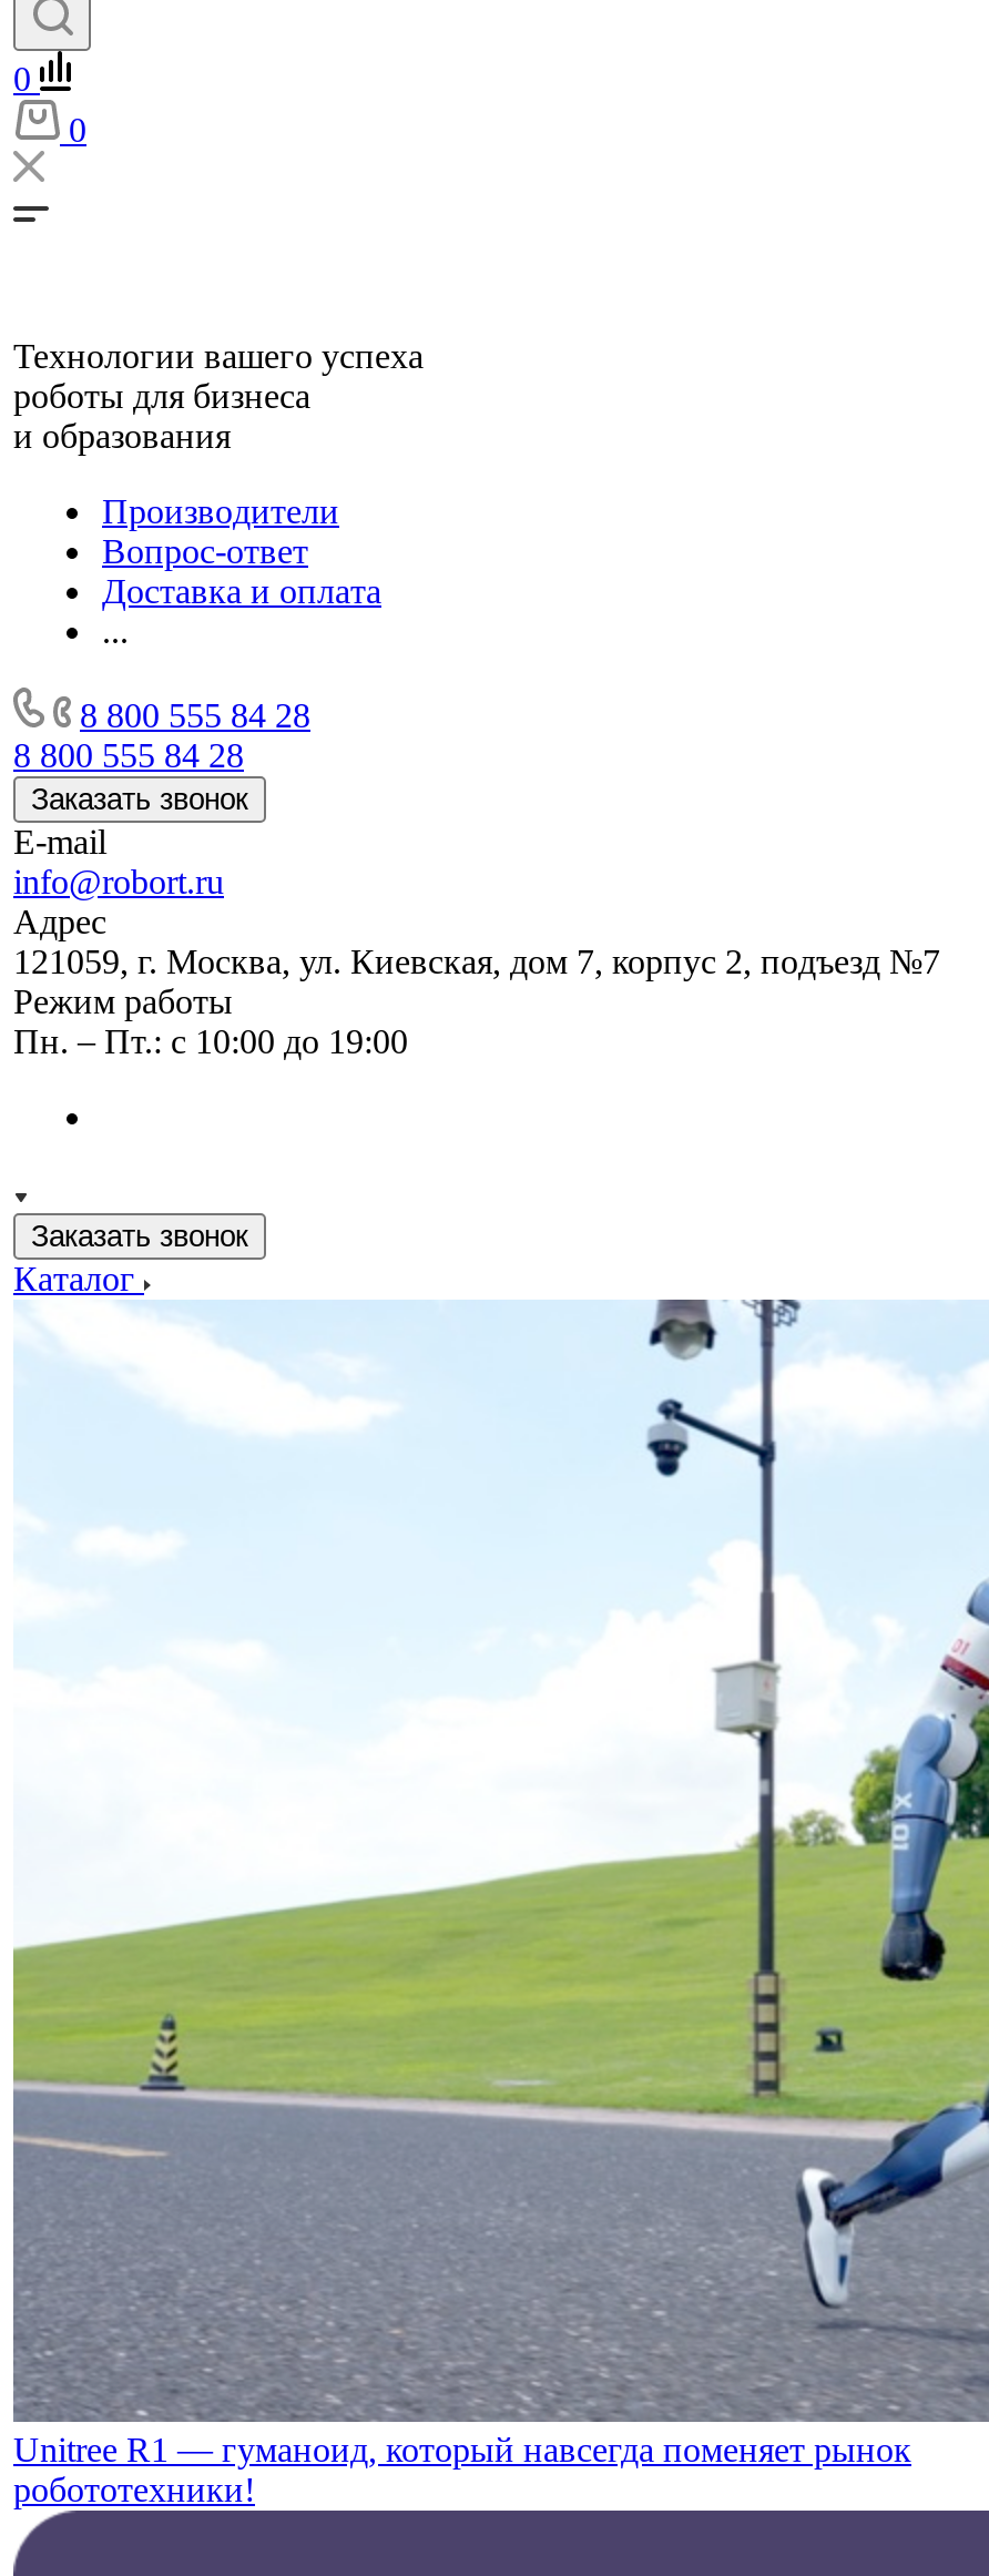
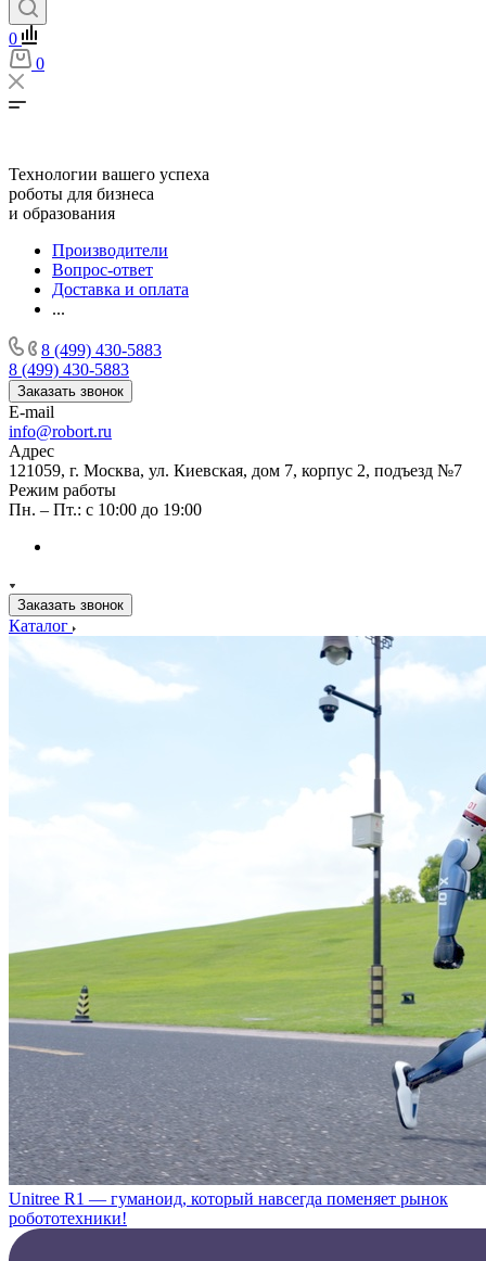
- 8 800 555 84 28
+ 8 (499) 430-5883

- 8 800 555 84 28
+ 8 (499) 430-5883
